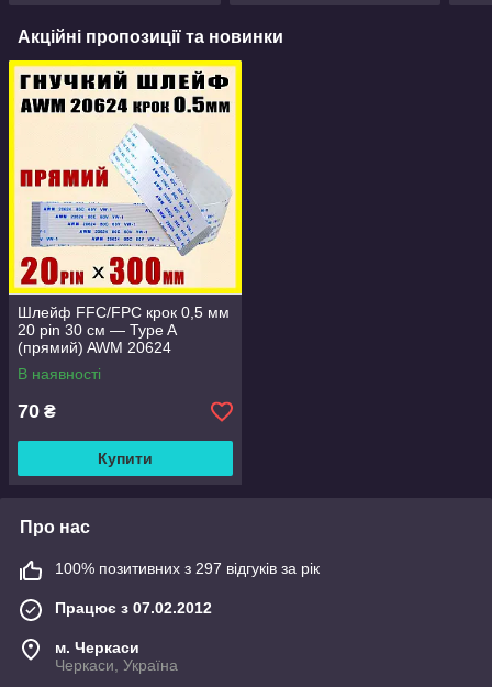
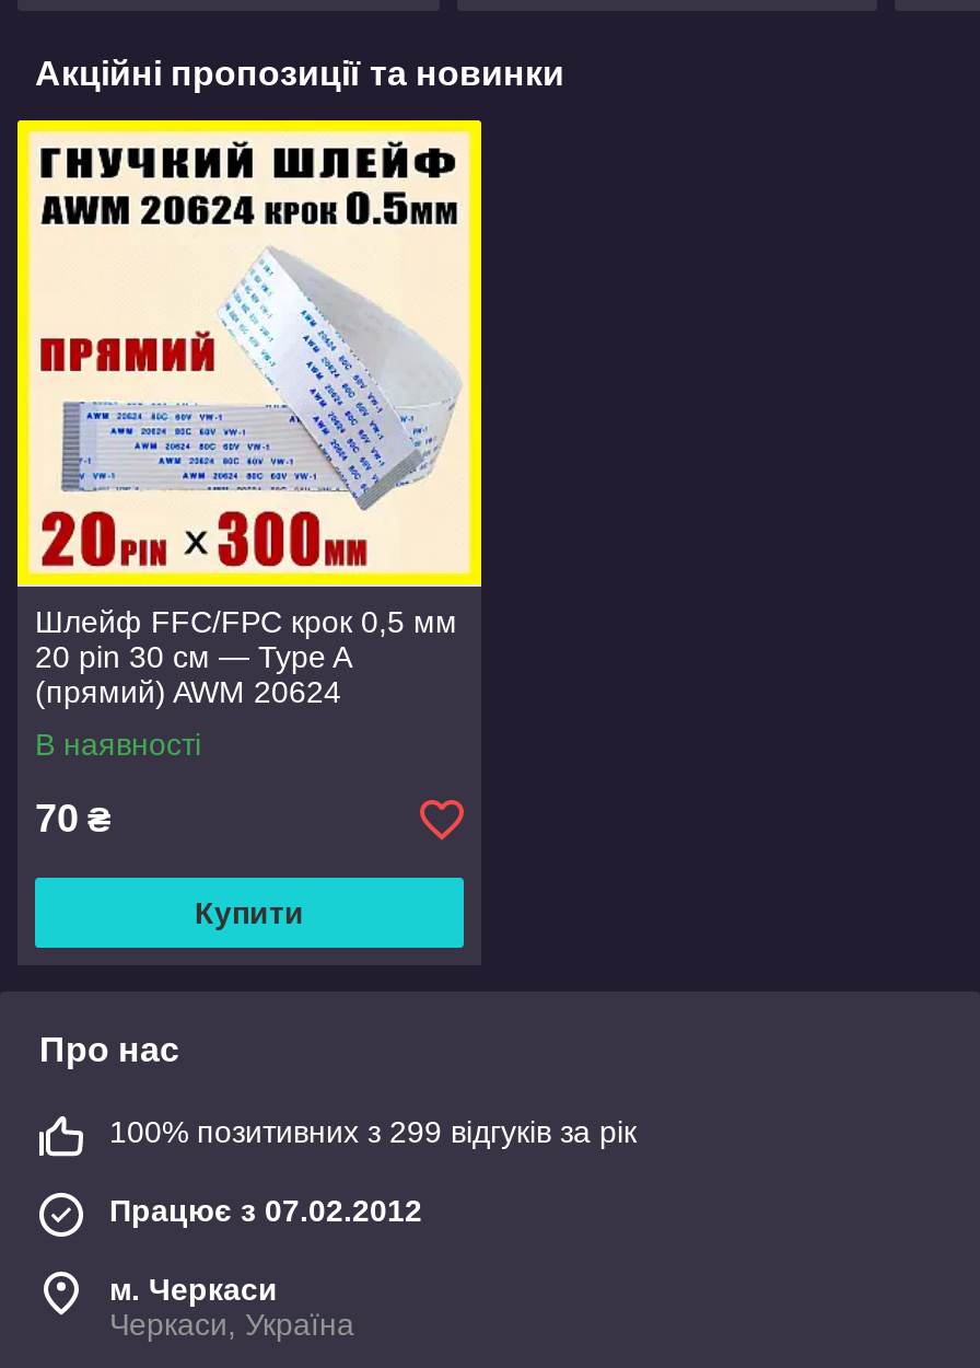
- 100% позитивних з 297 відгуків за рік
+ 100% позитивних з 299 відгуків за рік
